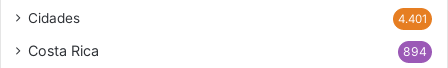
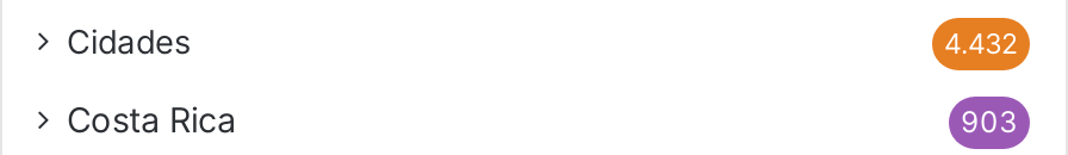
- 4.401
+ 4.432

- 894
+ 903
